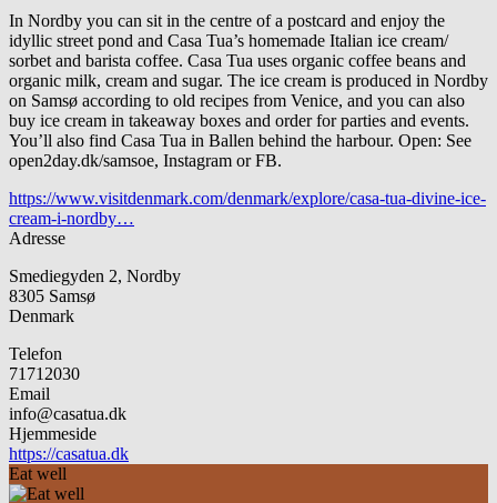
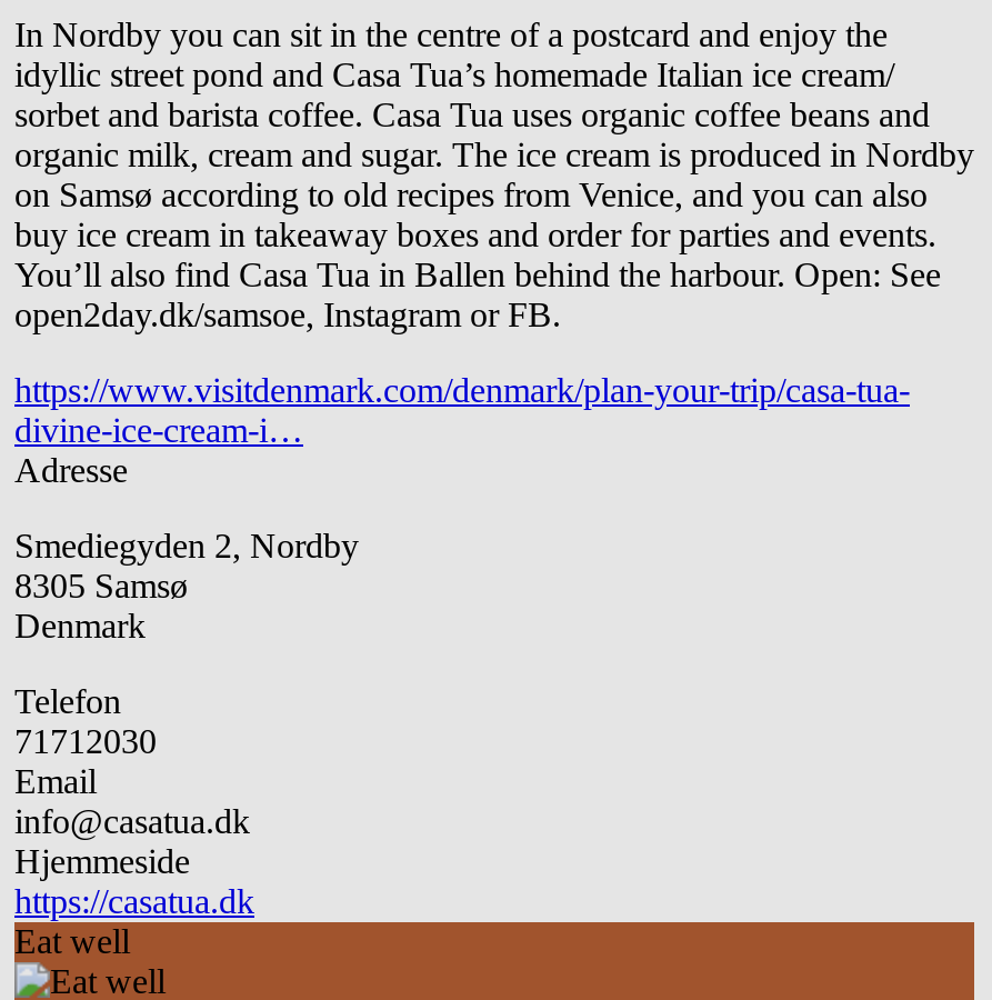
- https://www.visitdenmark.com/denmark/explore/casa-tua-divine-ice-
- cream-i-nordby…
+ https://www.visitdenmark.com/denmark/plan-your-trip/casa-tua-
+ divine-ice-cream-i…
